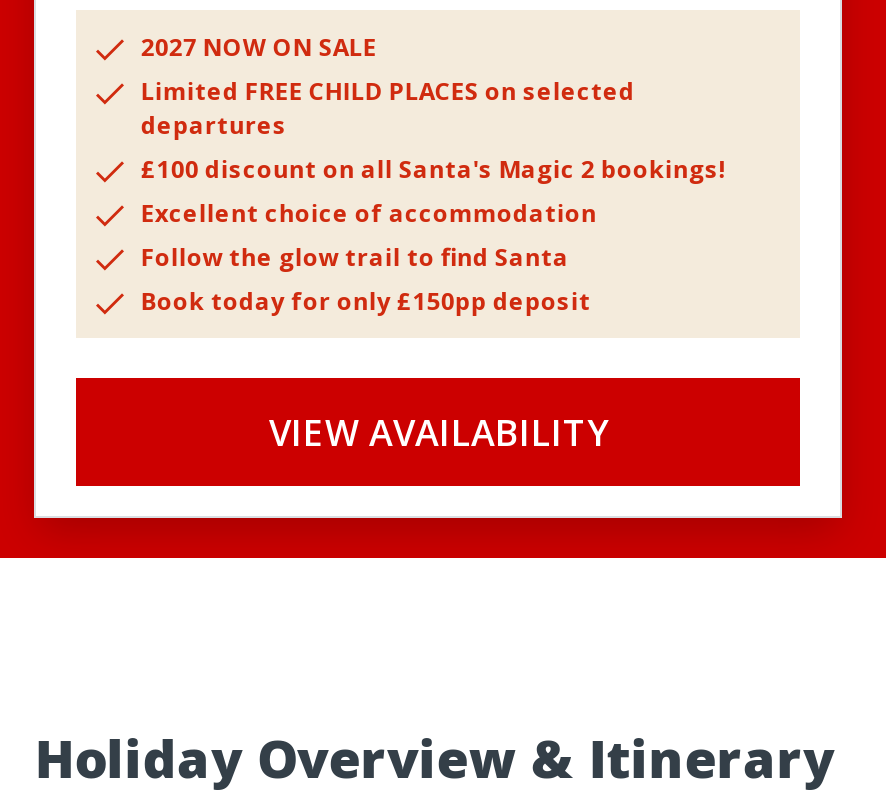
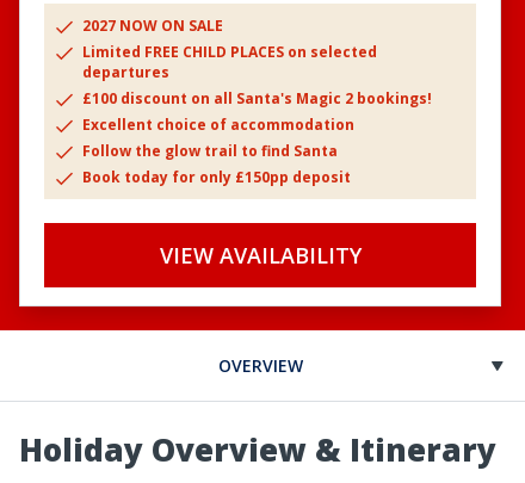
+ OVERVIEW
